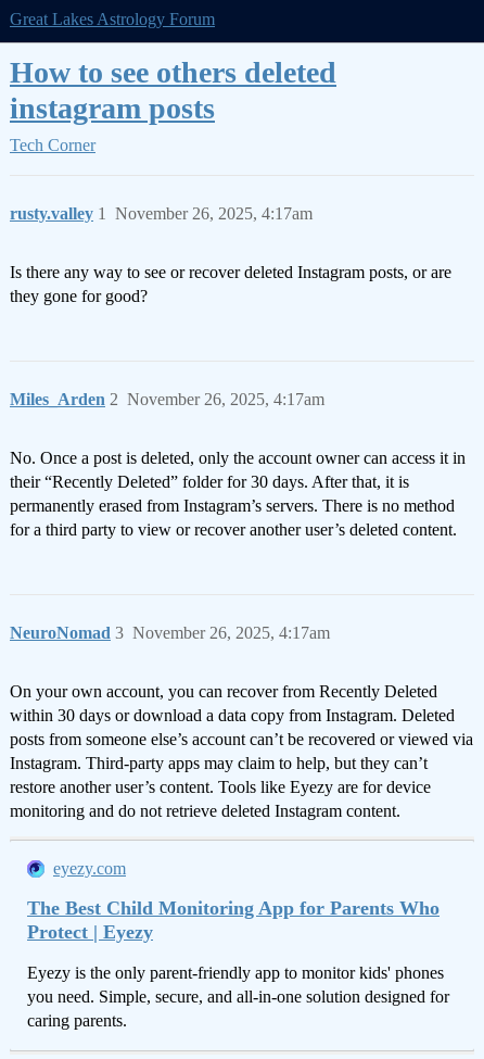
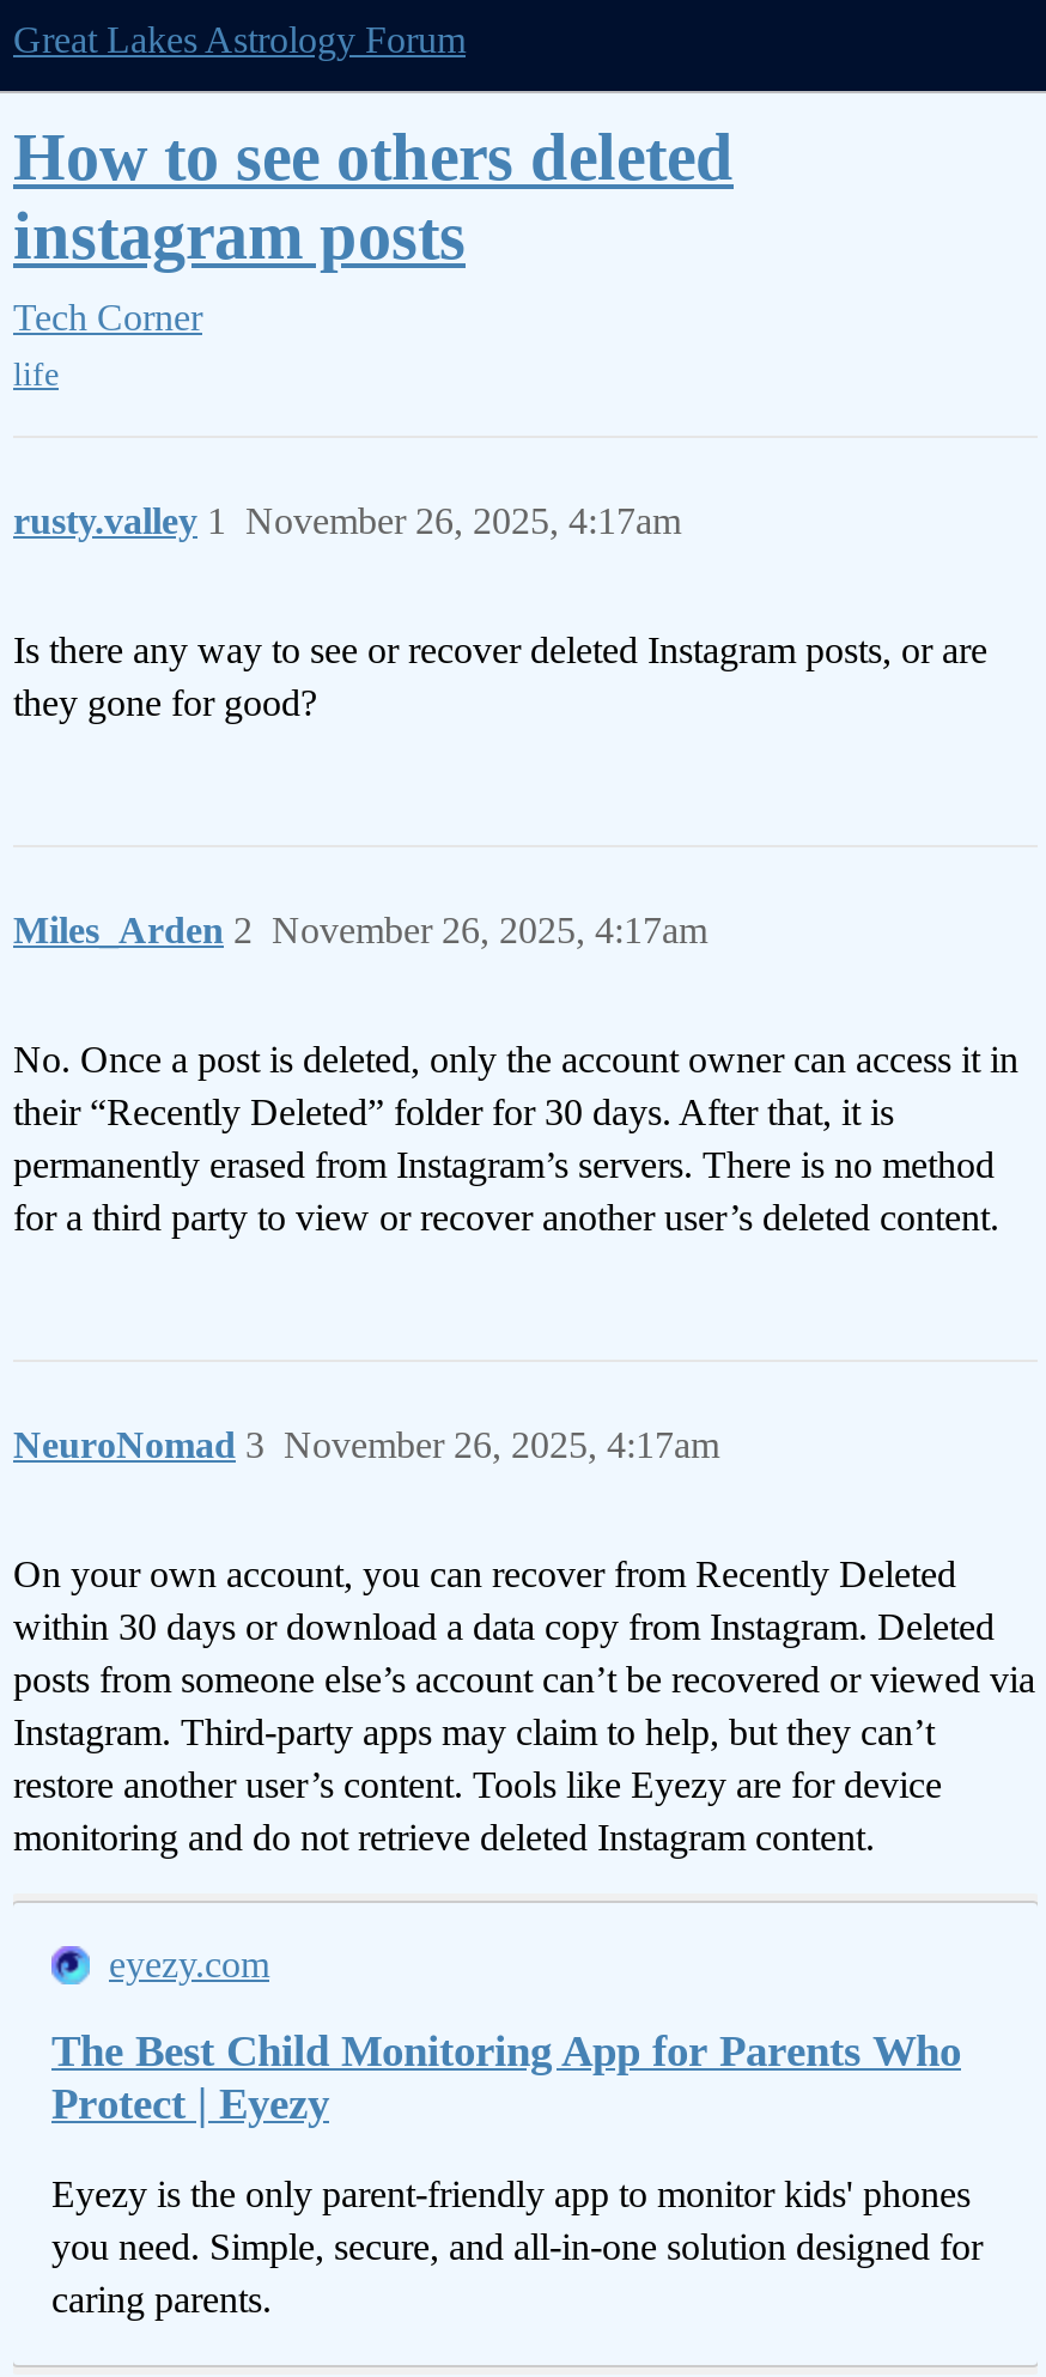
+ life
